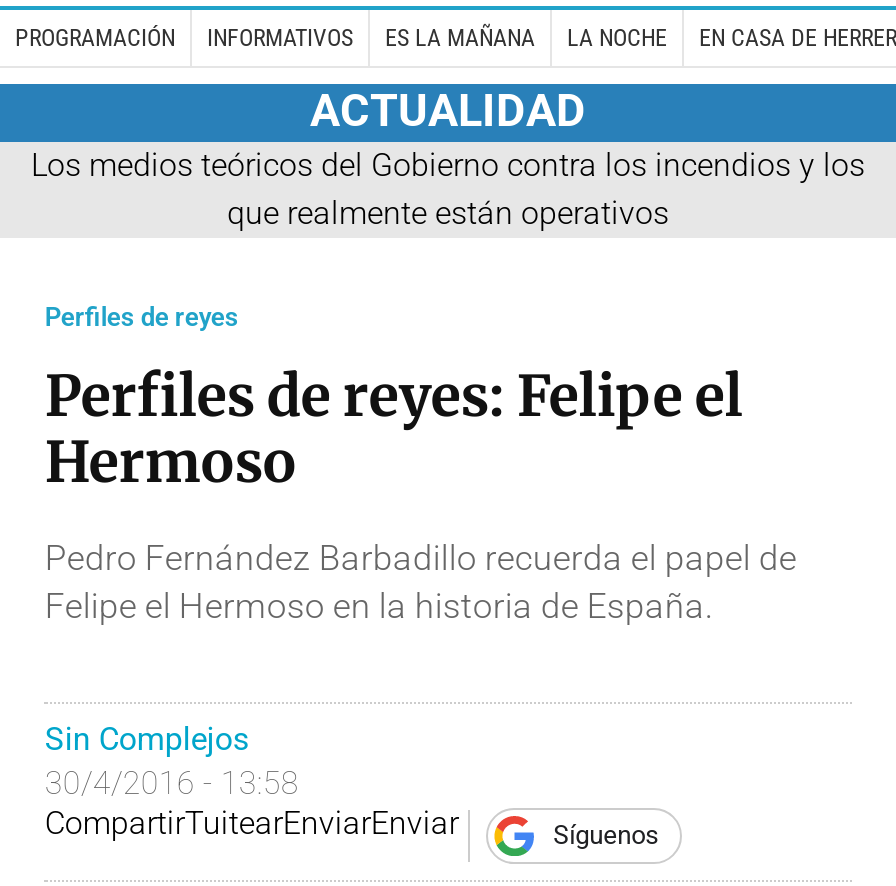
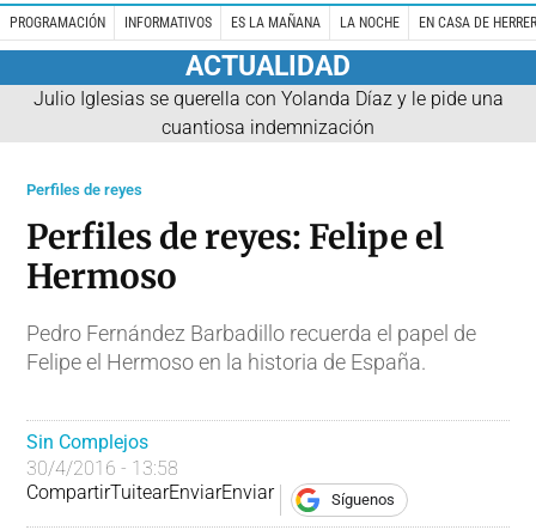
- Los medios teóricos del Gobierno contra los incendios y los
- que realmente están operativos
+ Julio Iglesias se querella con Yolanda Díaz y le pide una
+ cuantiosa indemnización
